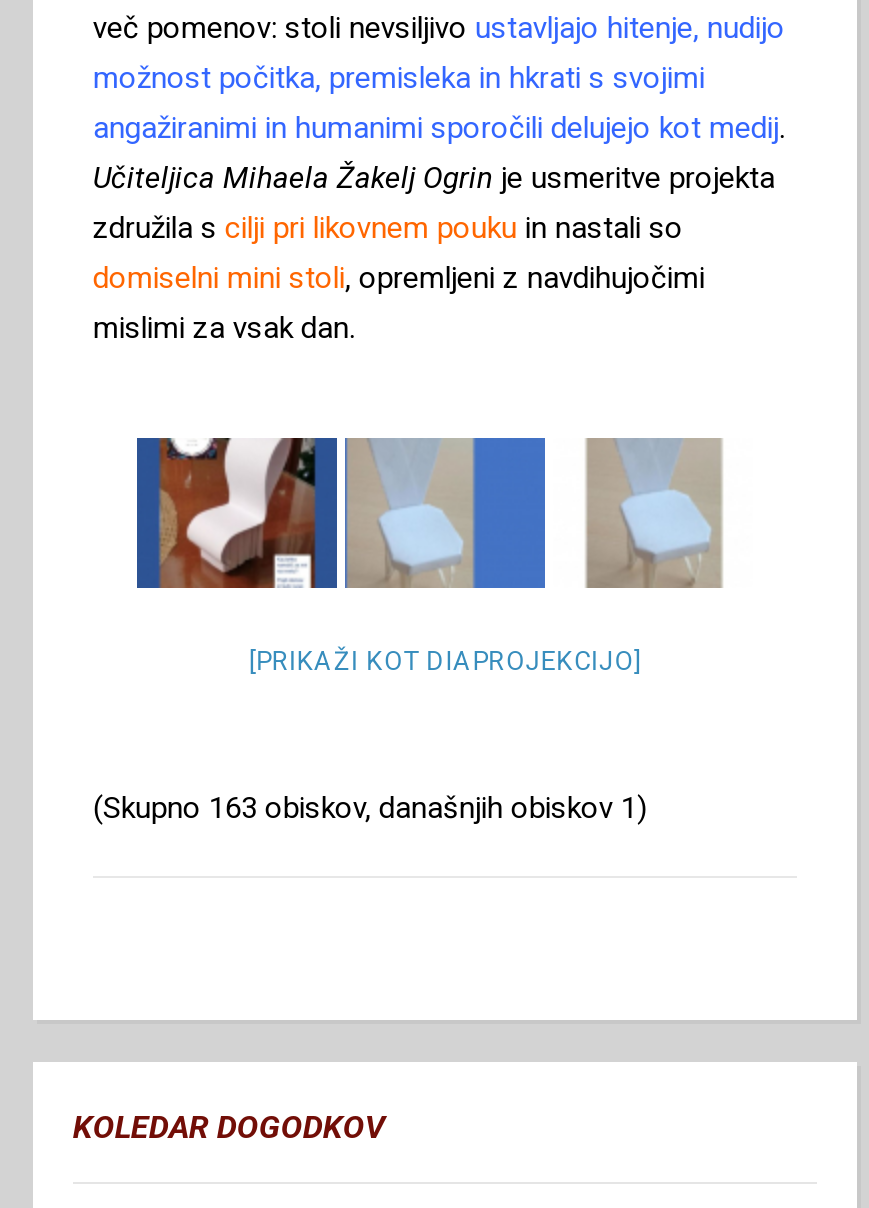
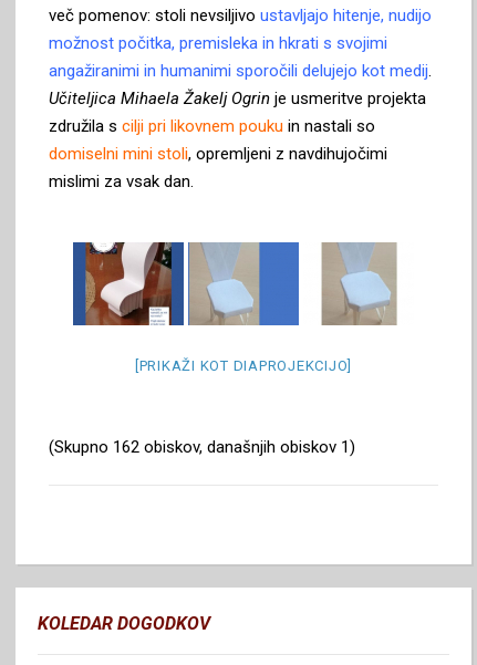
- (Skupno 163 obiskov, današnjih obiskov 1)
+ (Skupno 162 obiskov, današnjih obiskov 1)
